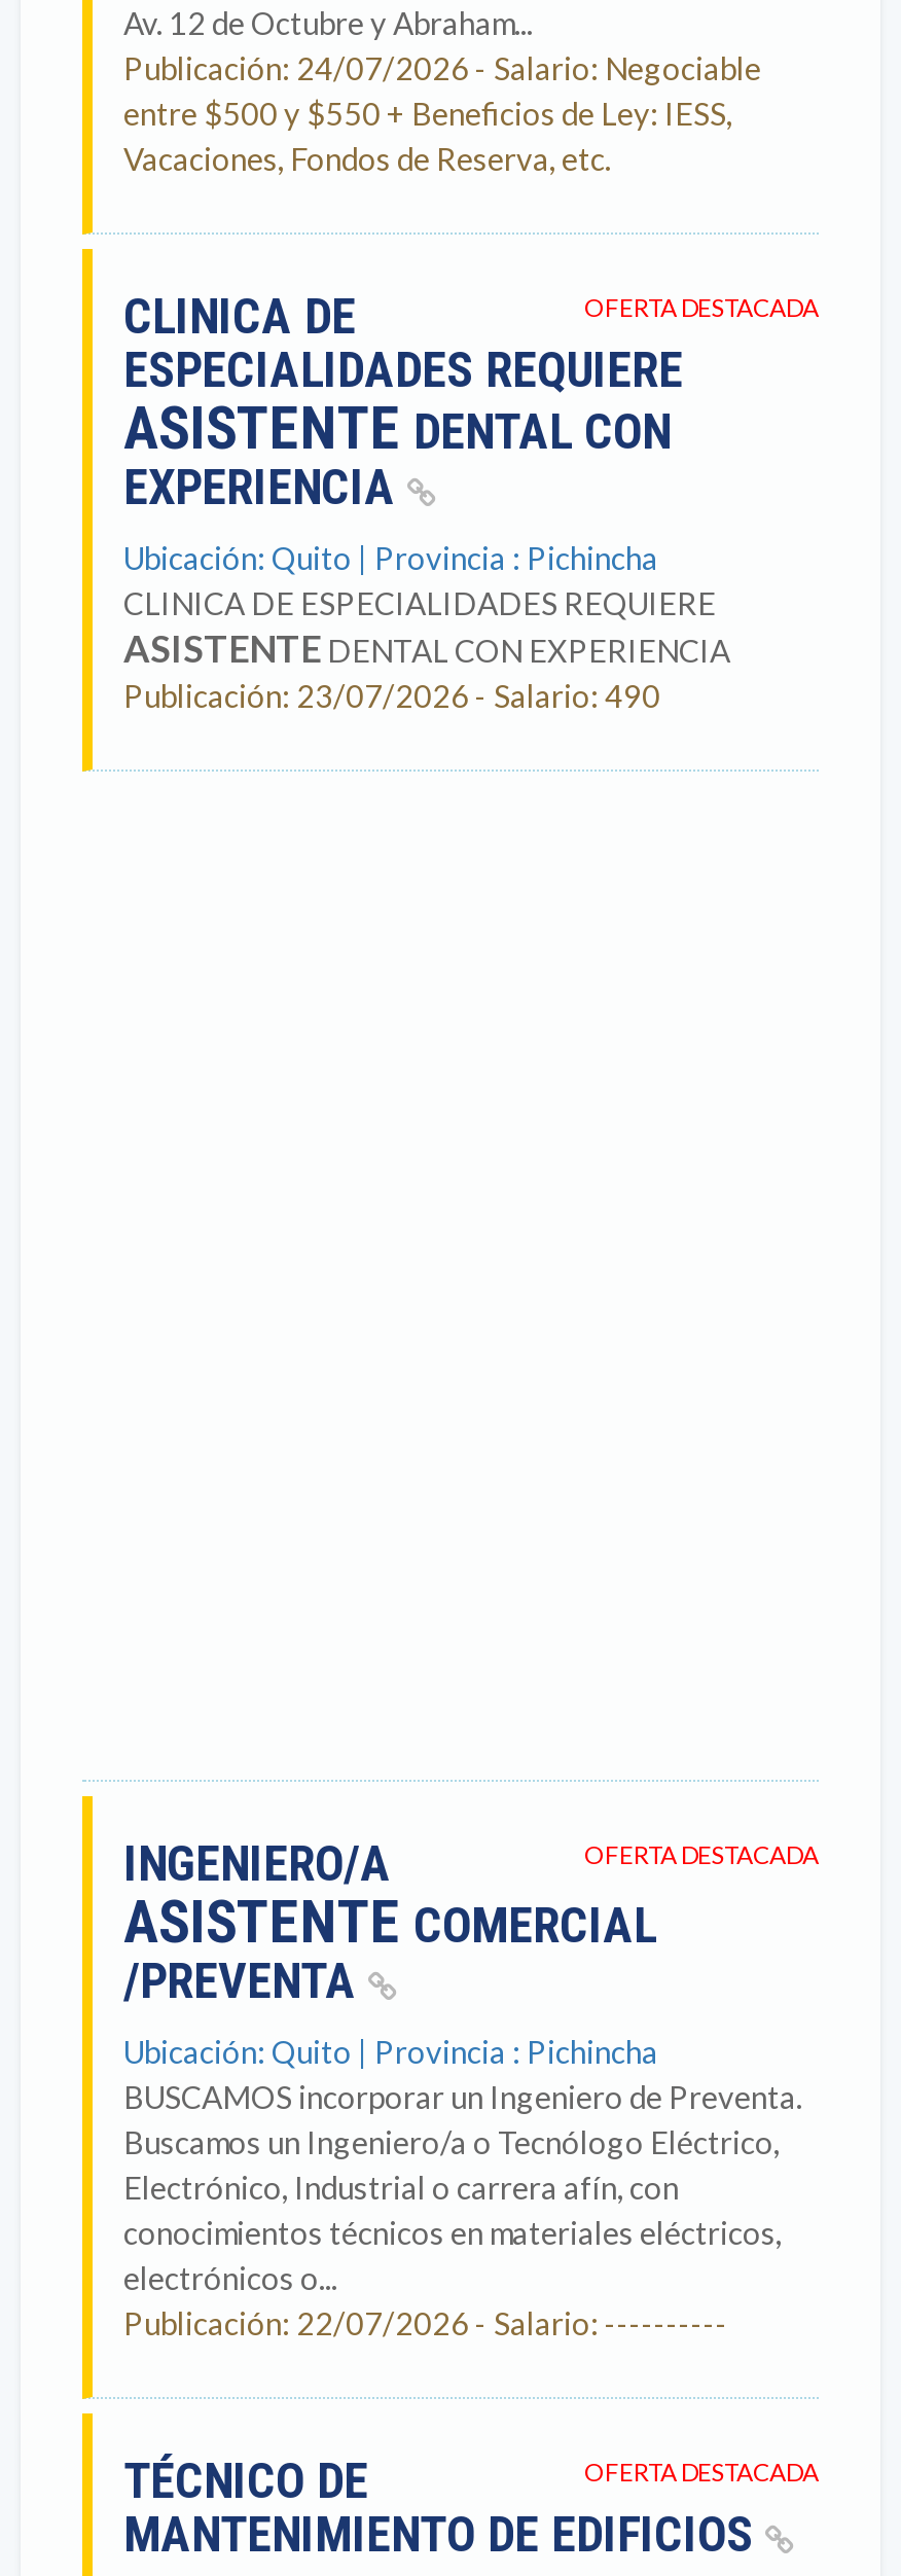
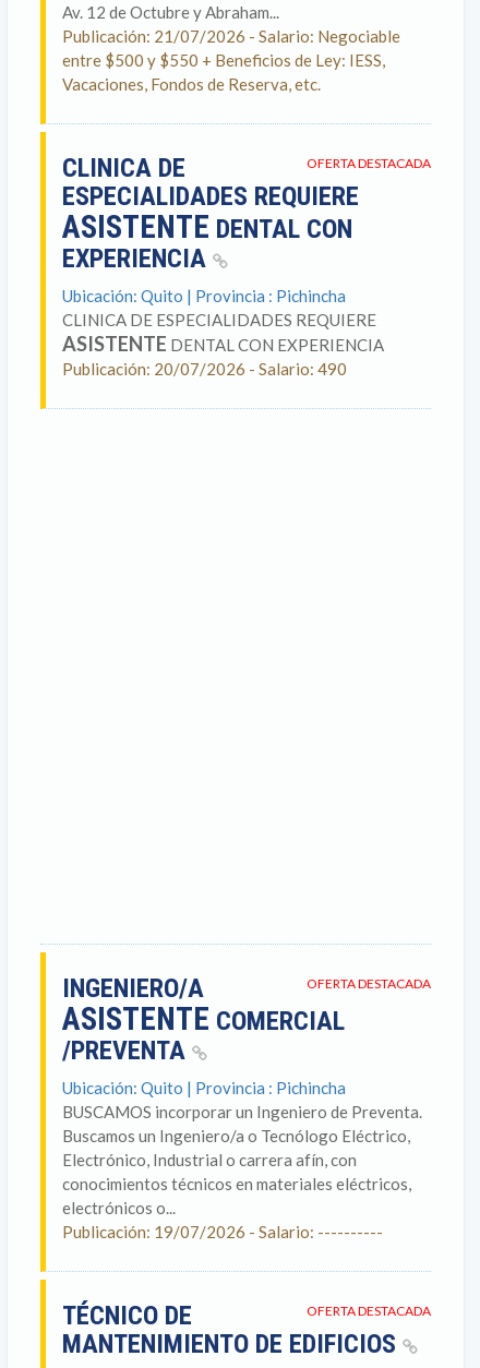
- Publicación: 24/07/2026 - Salario: Negociable
+ Publicación: 21/07/2026 - Salario: Negociable

- Publicación: 23/07/2026 - Salario: 490
+ Publicación: 20/07/2026 - Salario: 490

- Publicación: 22/07/2026 - Salario: ----------
+ Publicación: 19/07/2026 - Salario: ----------
